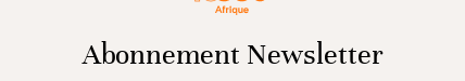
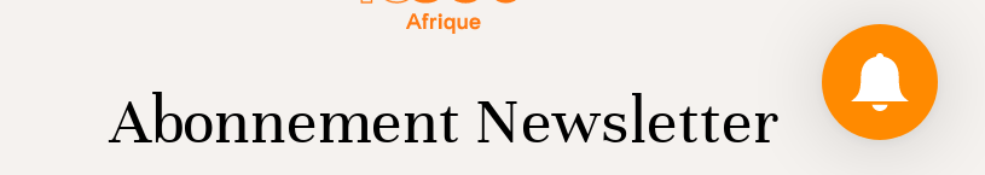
+ [image]
